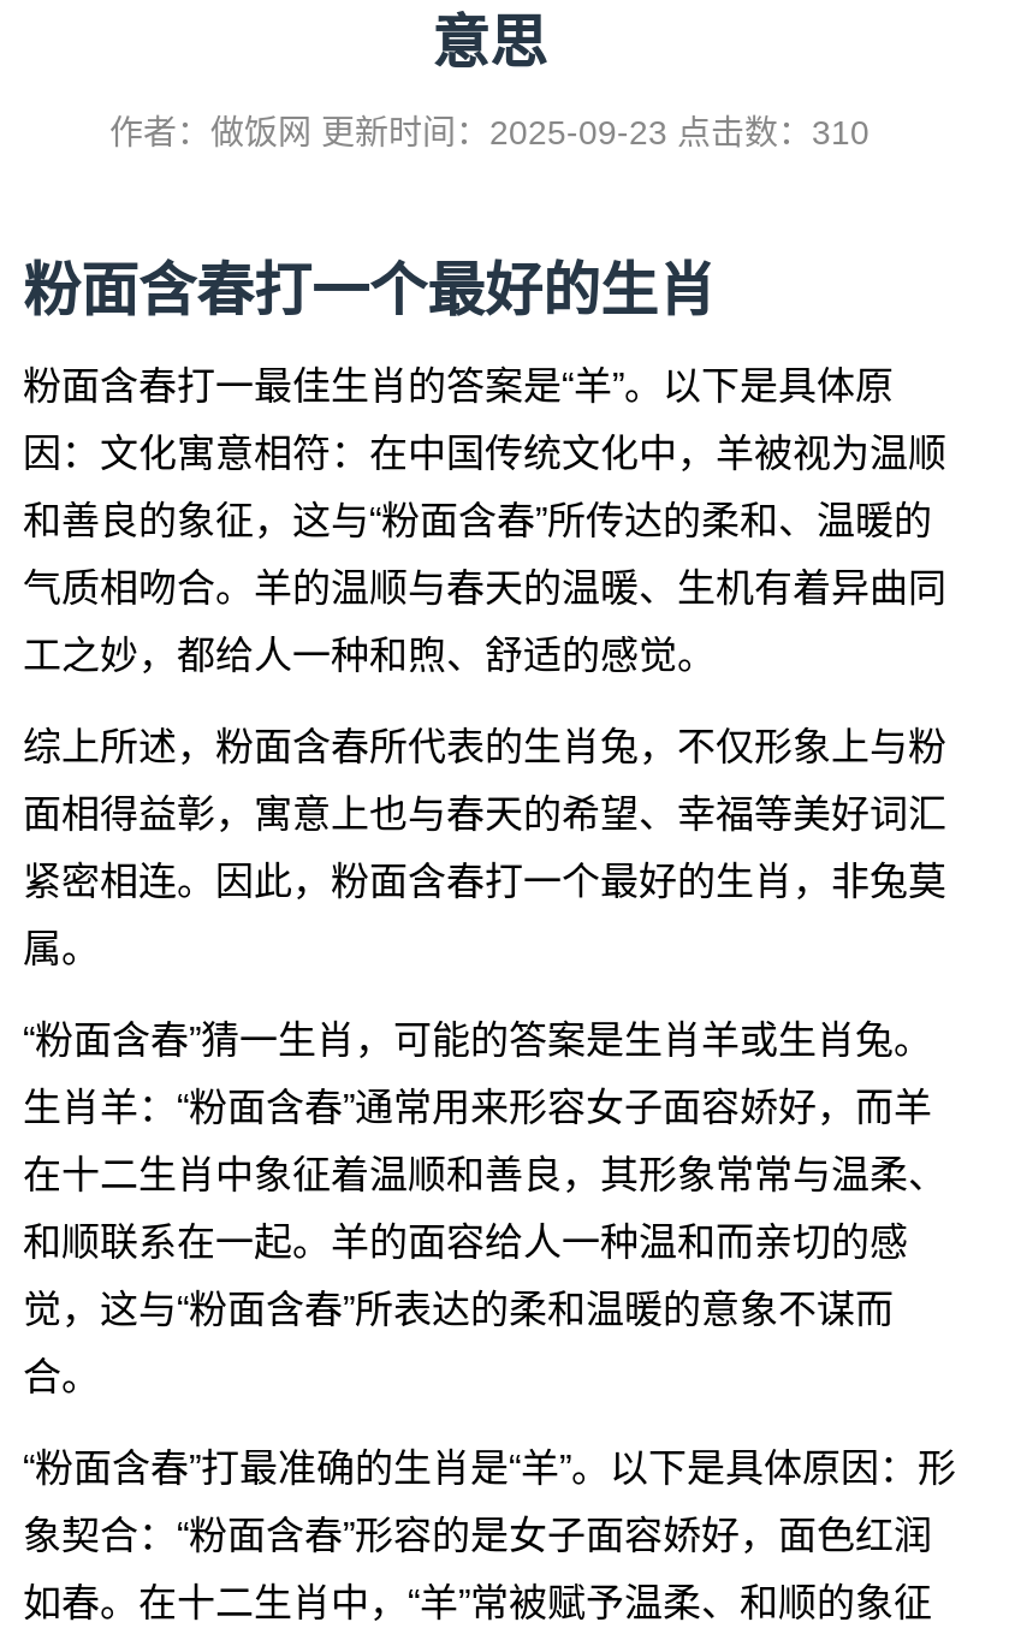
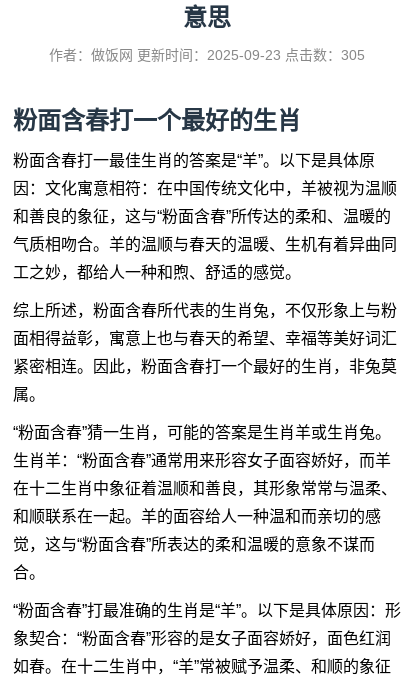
- 作者：做饭网更新时间：2025-09-23 点击数：310
+ 作者：做饭网更新时间：2025-09-23 点击数：305
